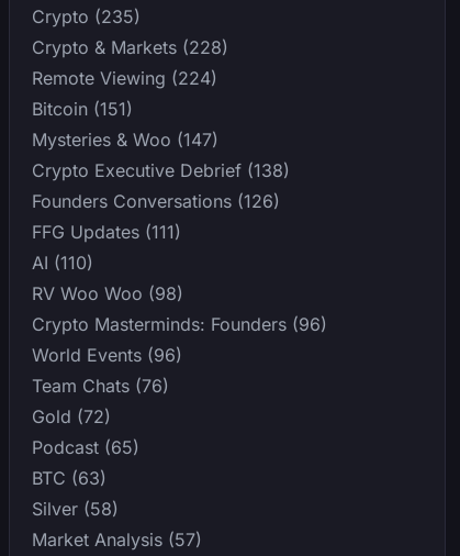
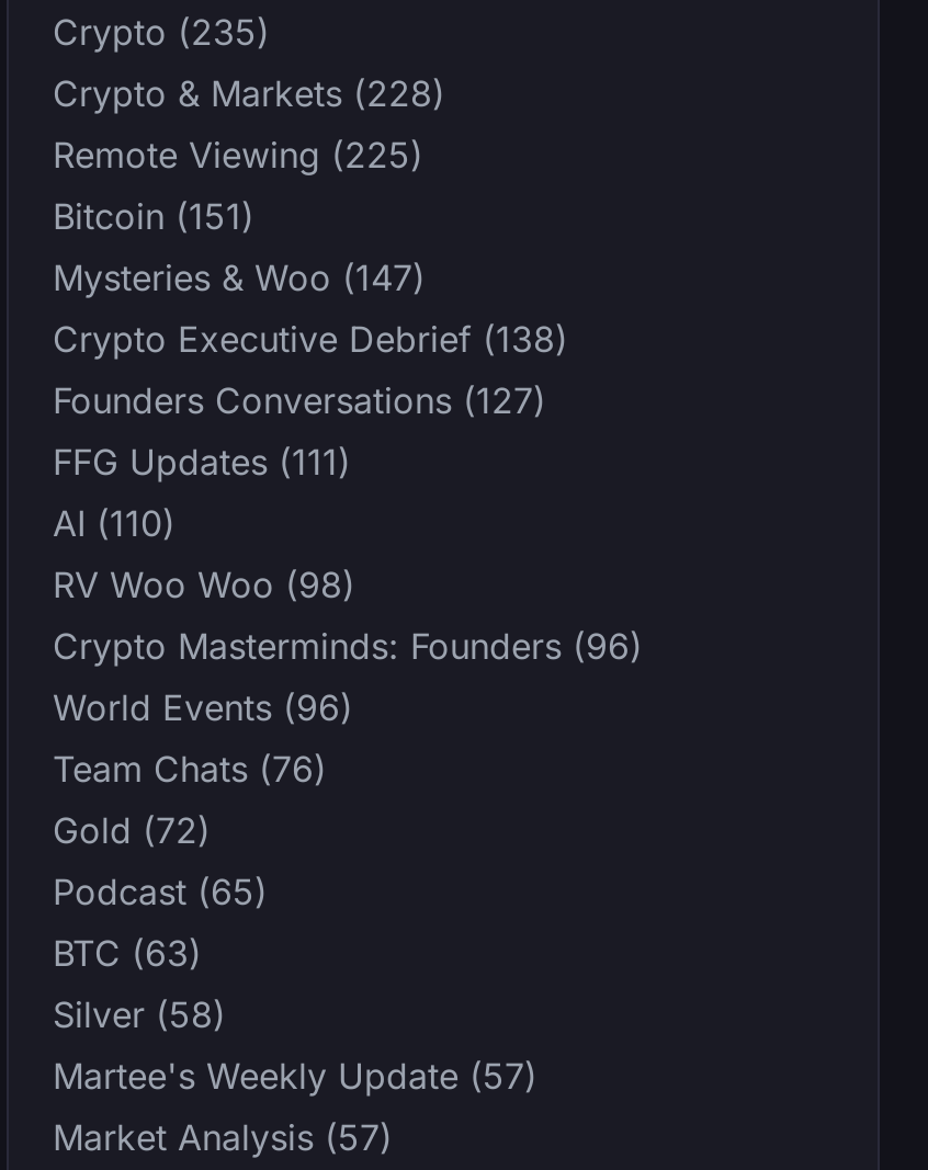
- Remote Viewing (224)
+ Remote Viewing (225)

- Founders Conversations (126)
+ Founders Conversations (127)

+ Martee's Weekly Update (57)
